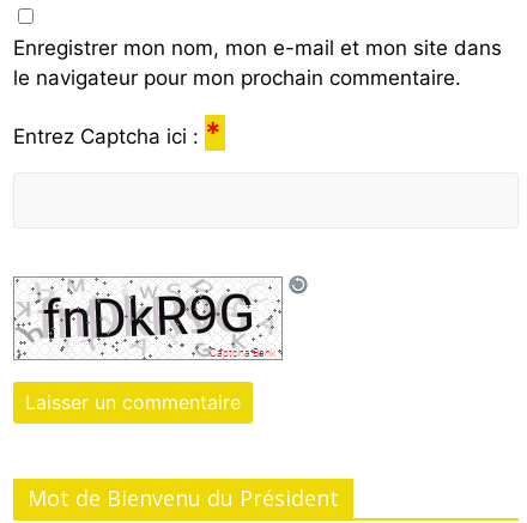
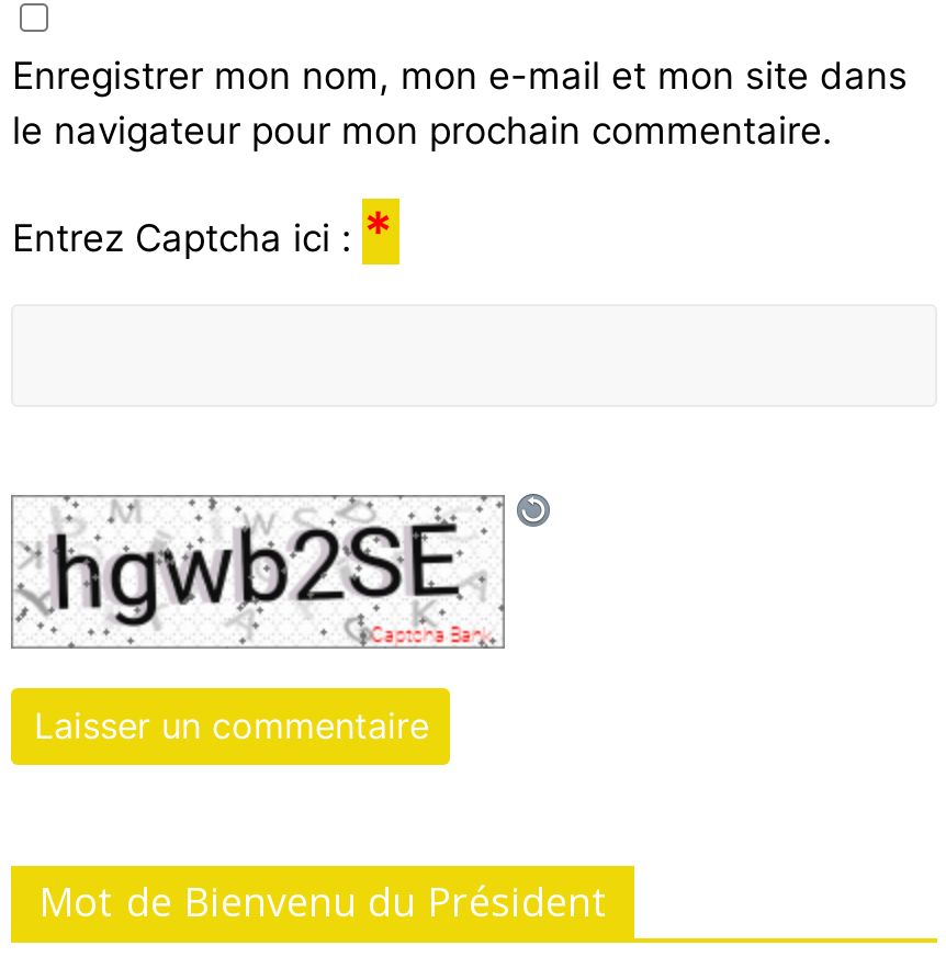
- [image]
+ [image]
